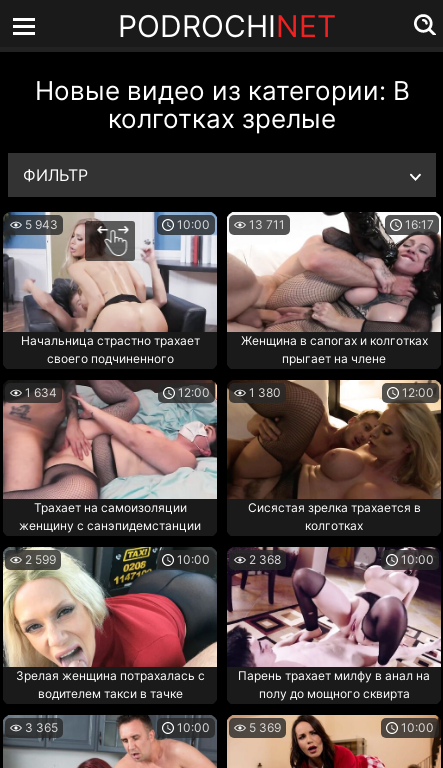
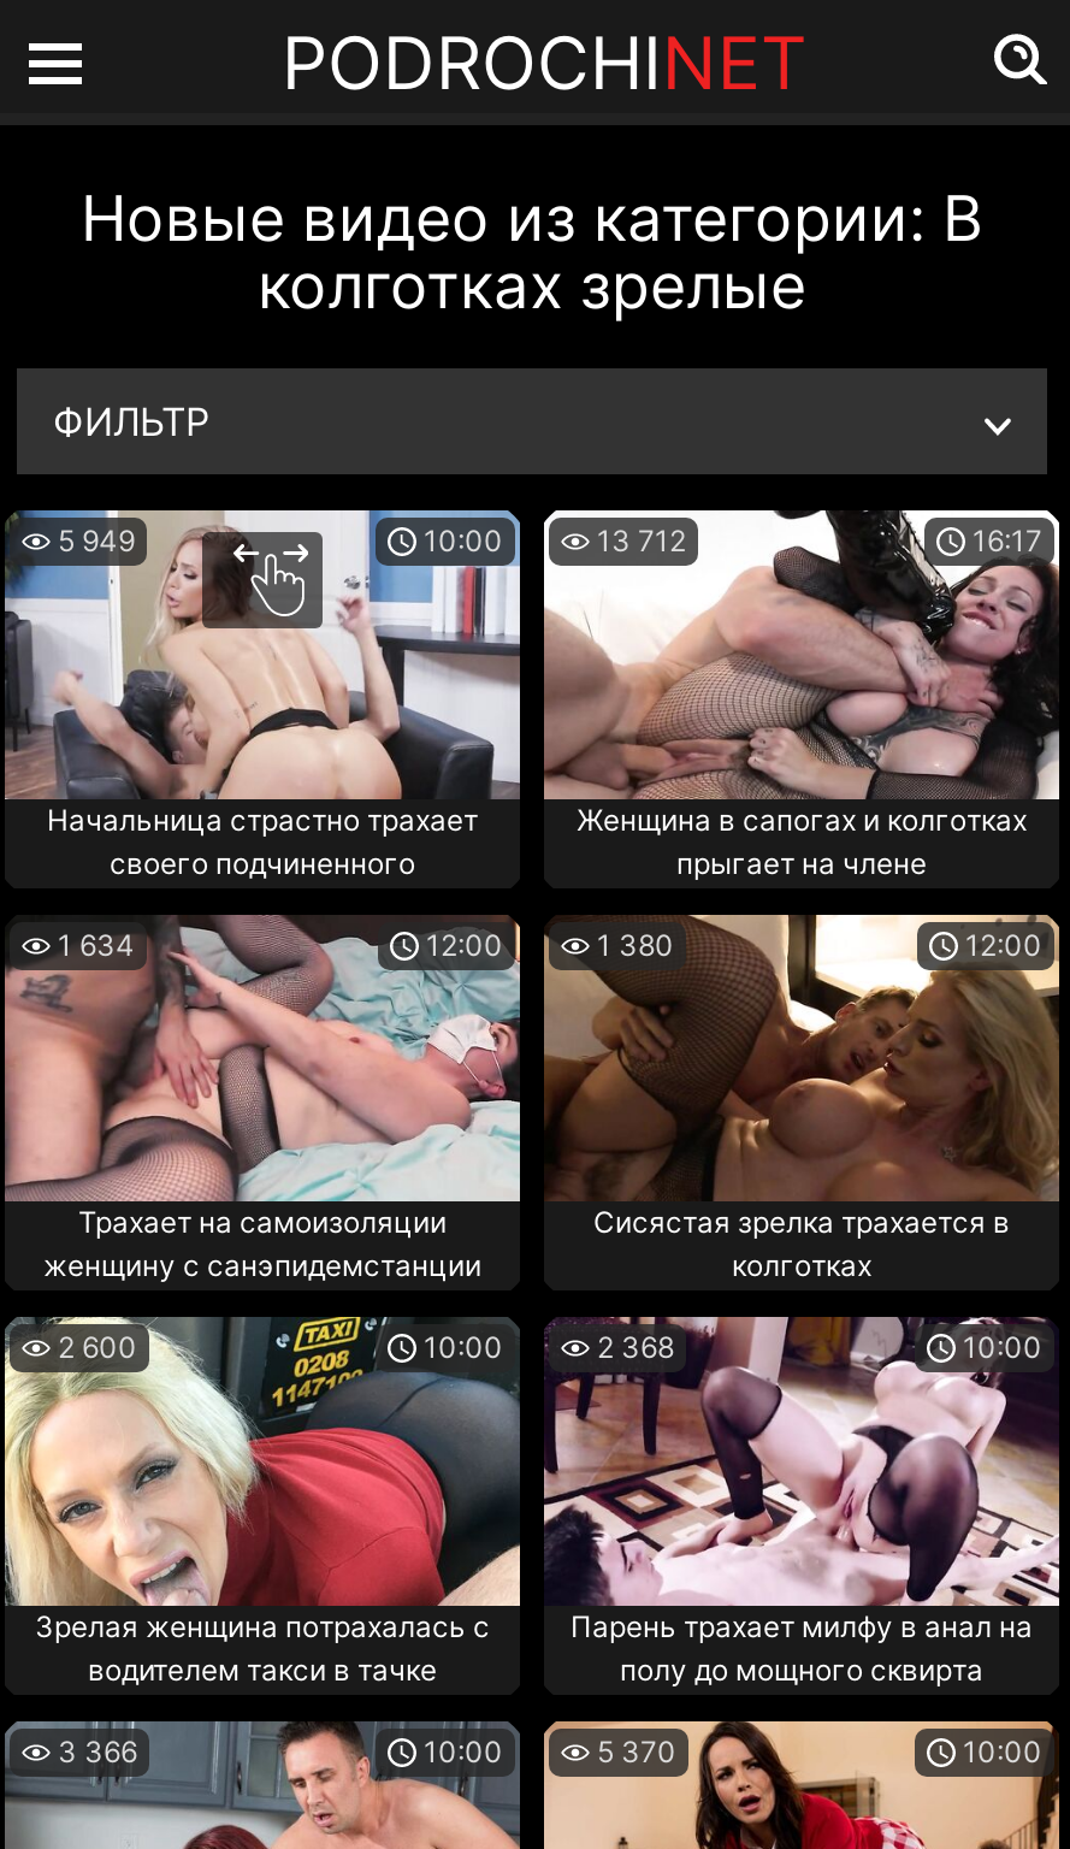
- 5 943
+ 5 949

- 13 711
+ 13 712

- 2 599
+ 2 600

- 3 365
+ 3 366

- 5 369
+ 5 370
